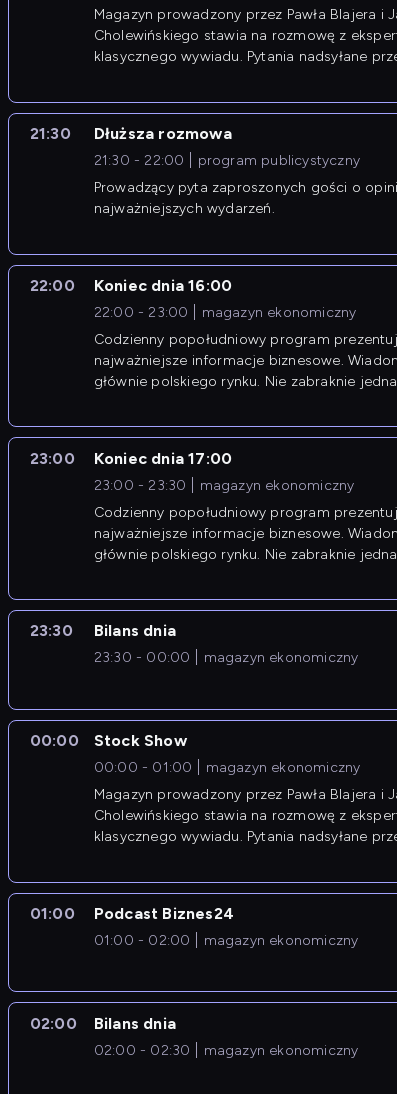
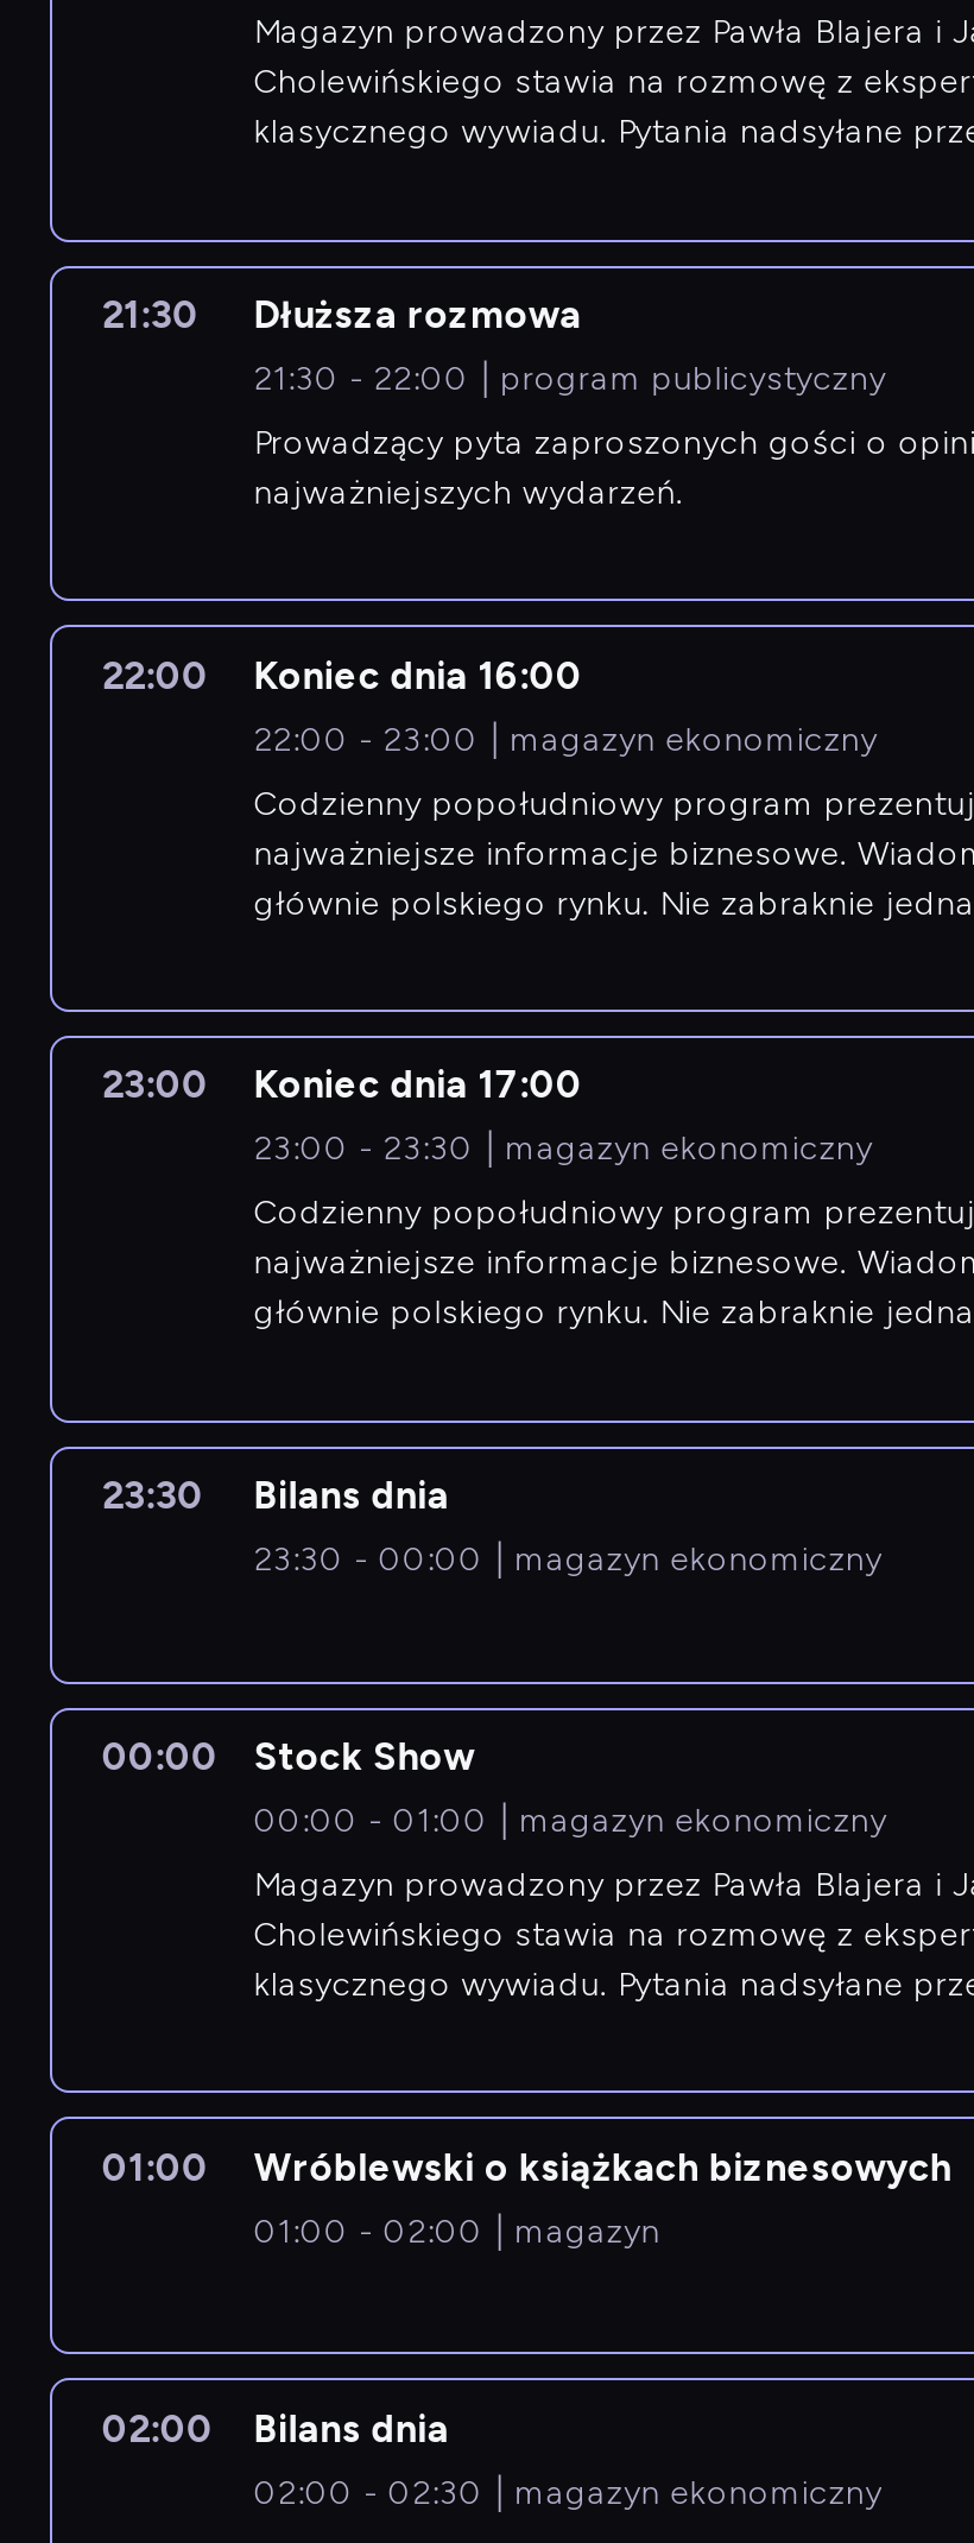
- Podcast Biznes24
+ Wróblewski o książkach biznesowych

- magazyn ekonomiczny
+ magazyn
